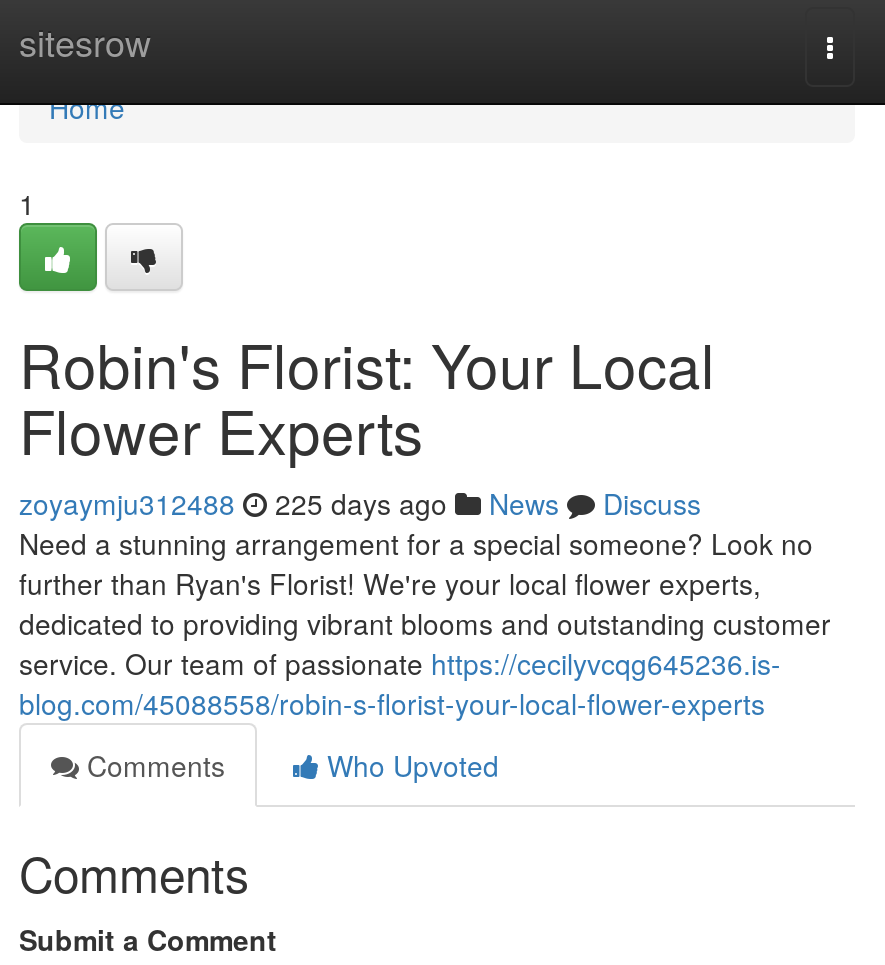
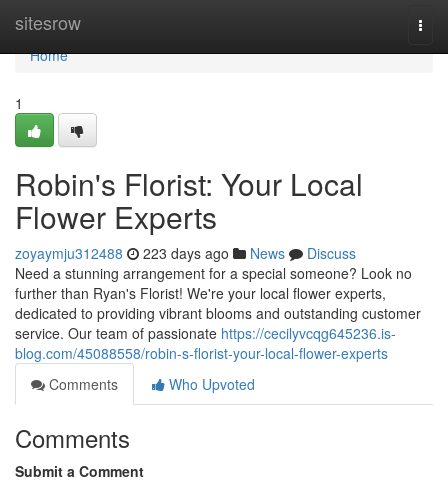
- zoyaymju312488 225 days ago News Discuss
+ zoyaymju312488 223 days ago News Discuss
